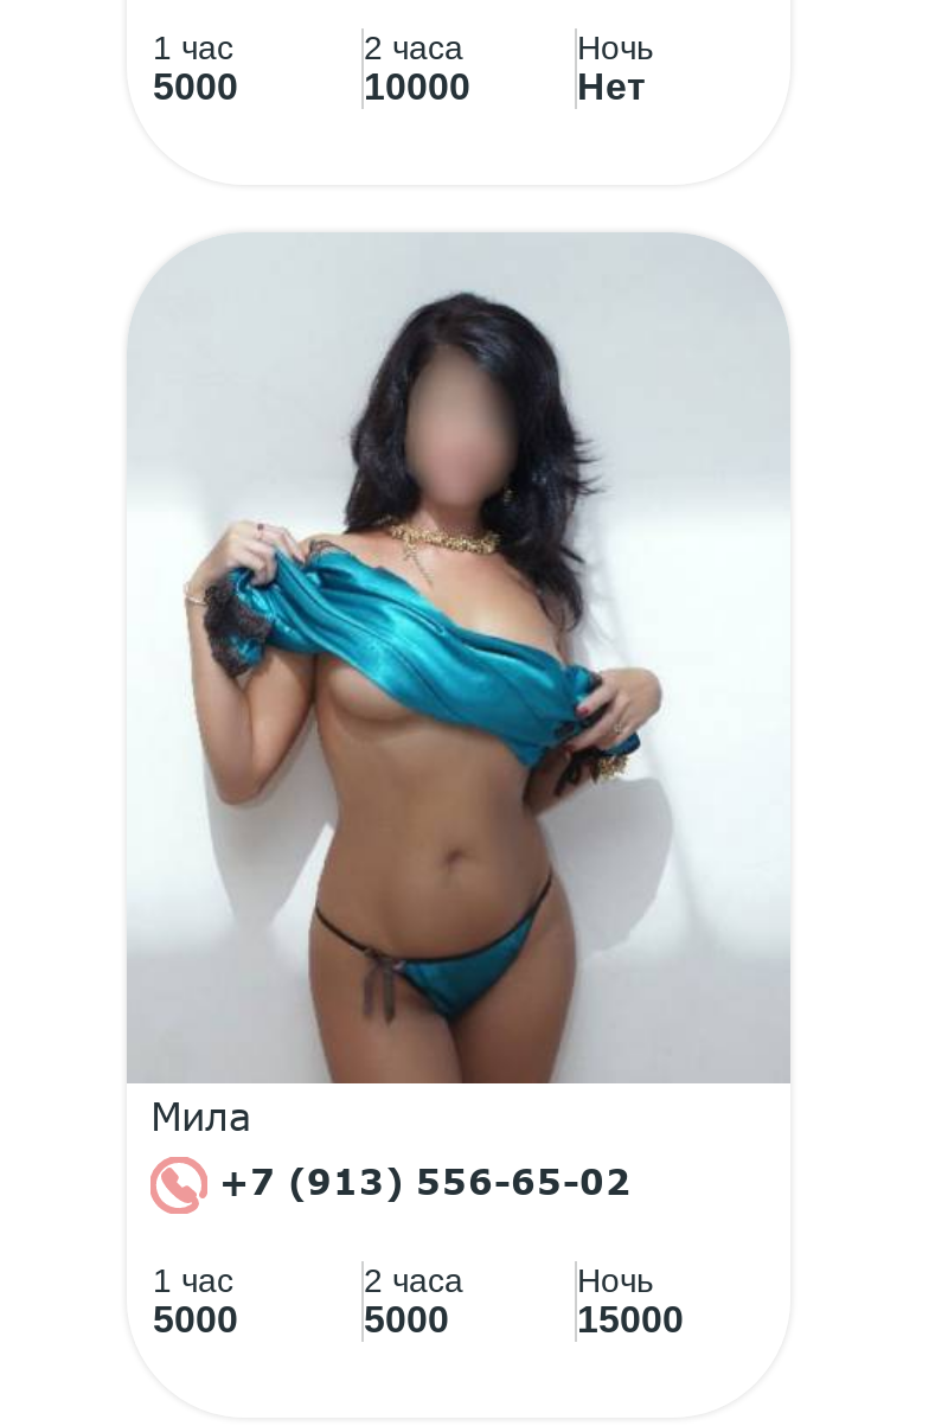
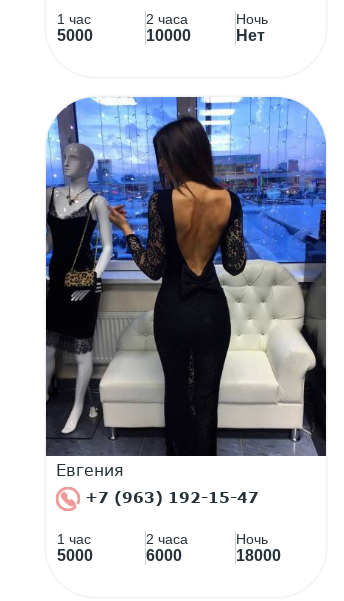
- [image]
- Мила
+ [image]
+ Евгения

- +7 (913) 556-65-02
+ +7 (963) 192-15-47

- 5000
+ 6000

- 15000
+ 18000
